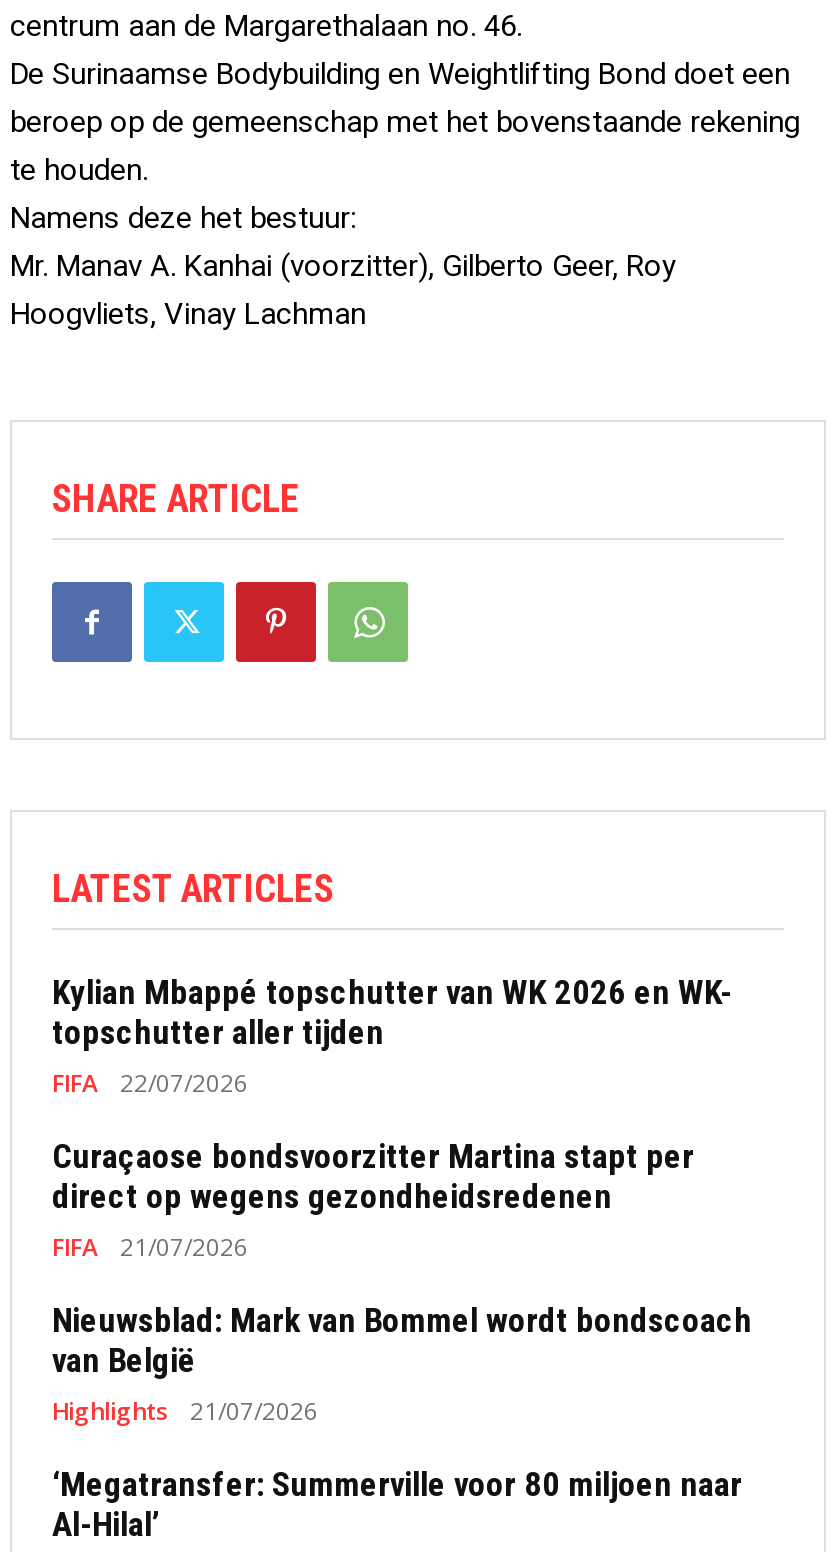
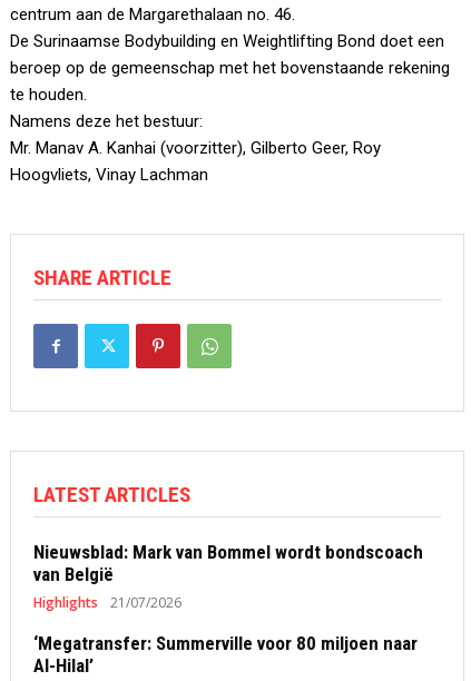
- Kylian Mbappé topschutter van WK 2026 en WK-
- topschutter aller tijden
- FIFA
- 22/07/2026
- Curaçaose bondsvoorzitter Martina stapt per
- direct op wegens gezondheidsredenen
- FIFA
- 21/07/2026
